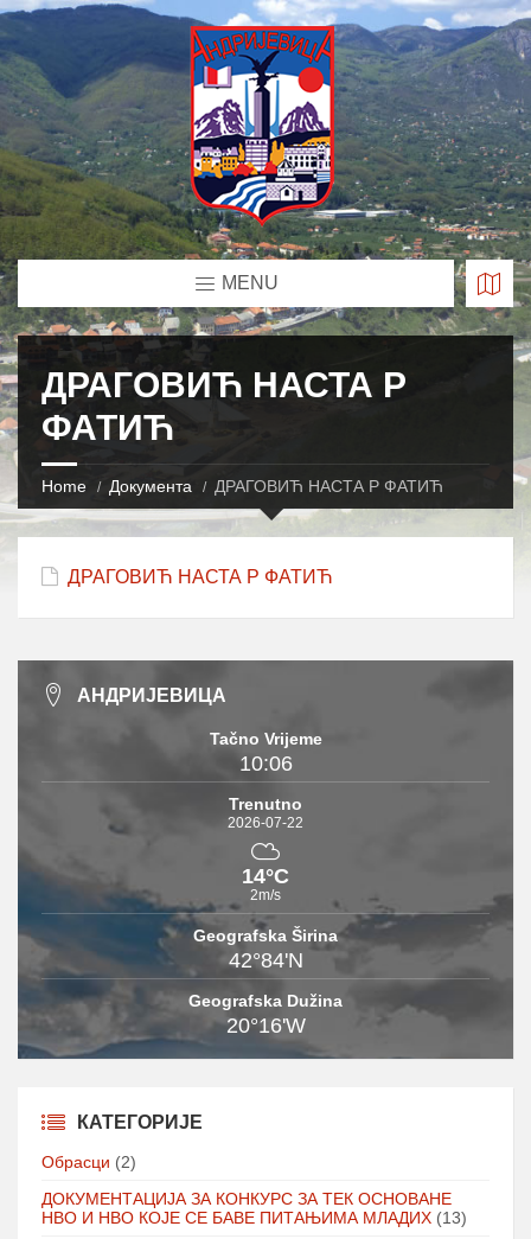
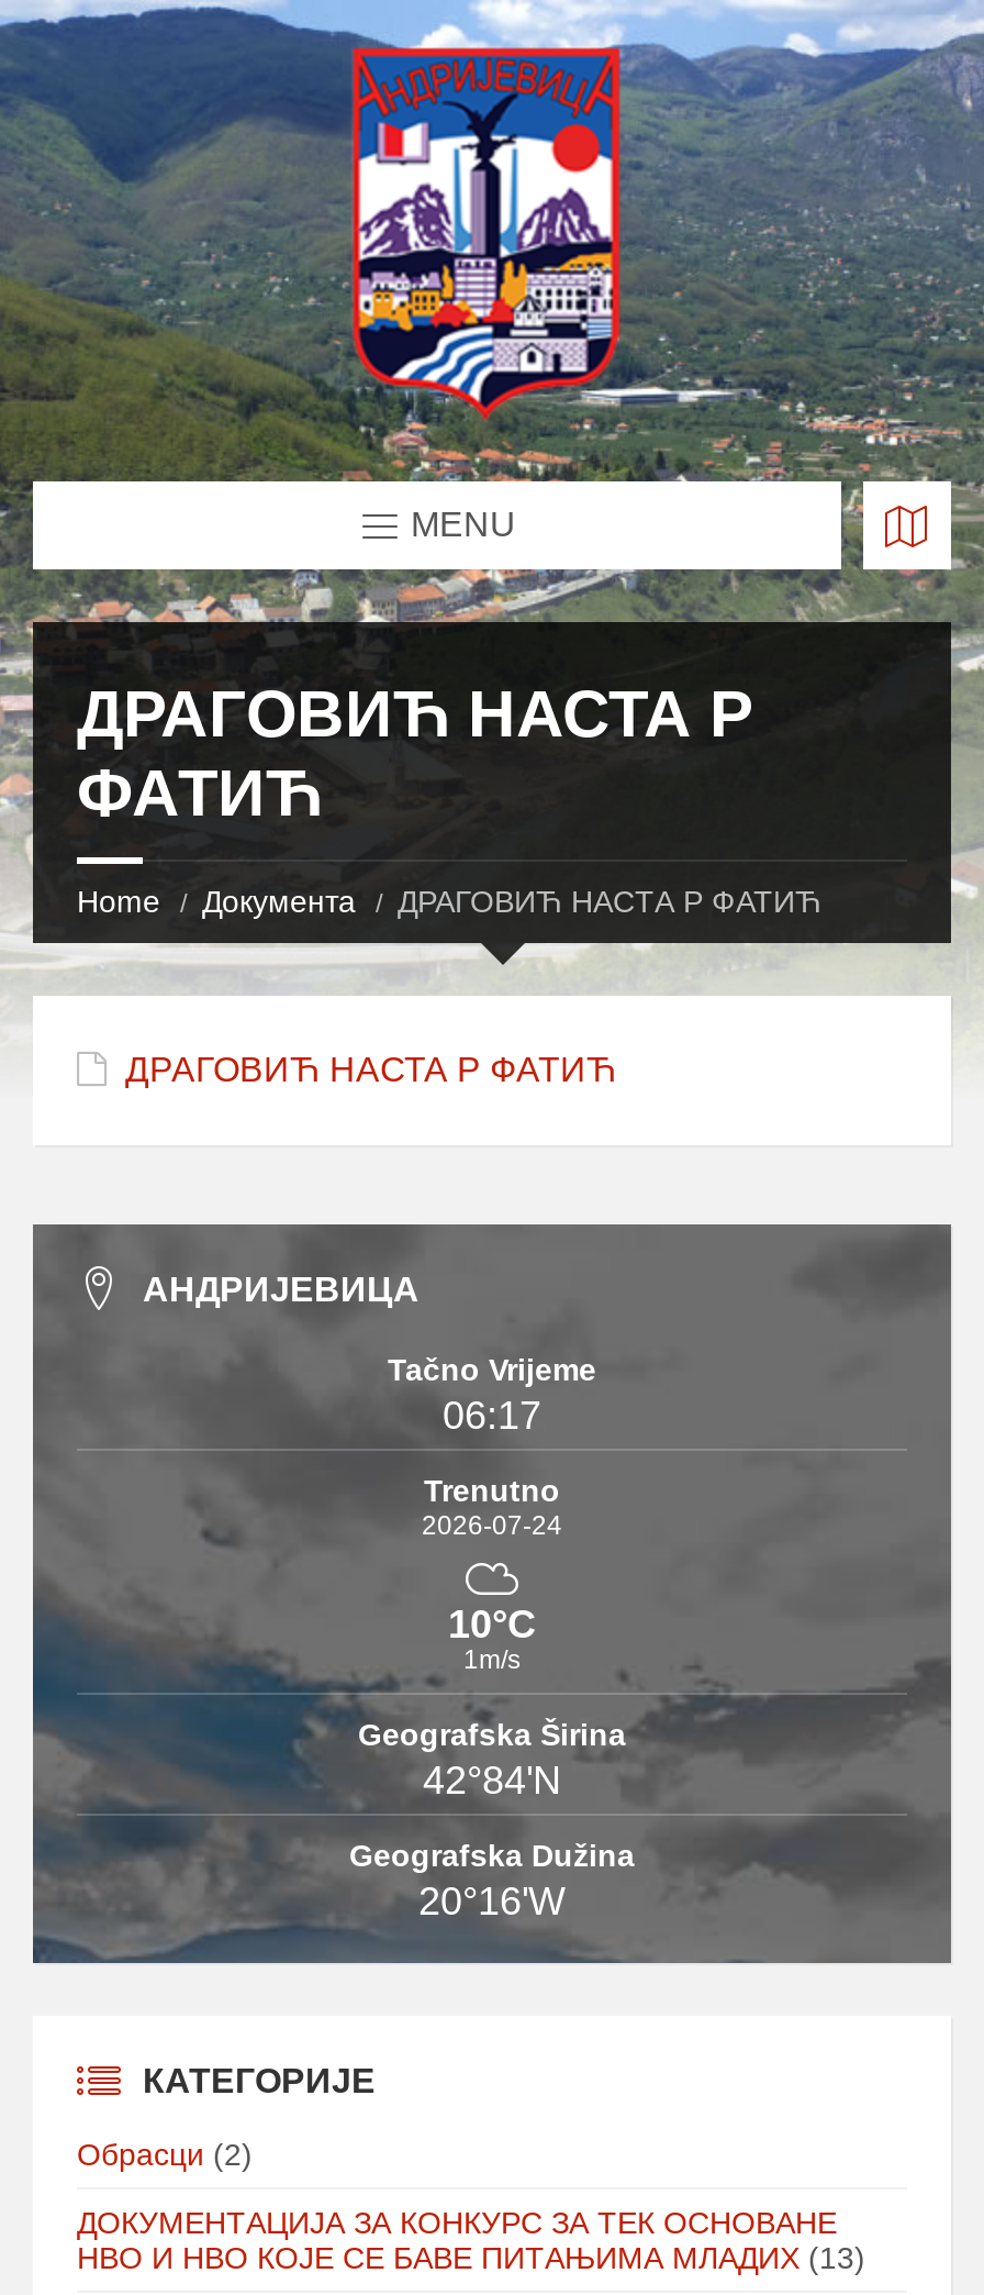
- 10:06
+ 06:17

- 2026-07-22
+ 2026-07-24

- 14°C
- 2m/s
+ 10°C
+ 1m/s
